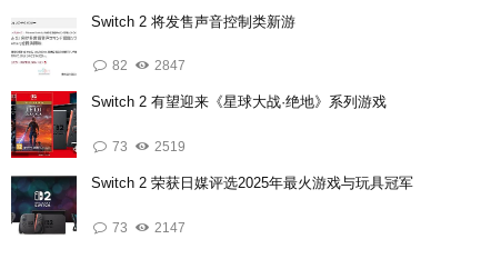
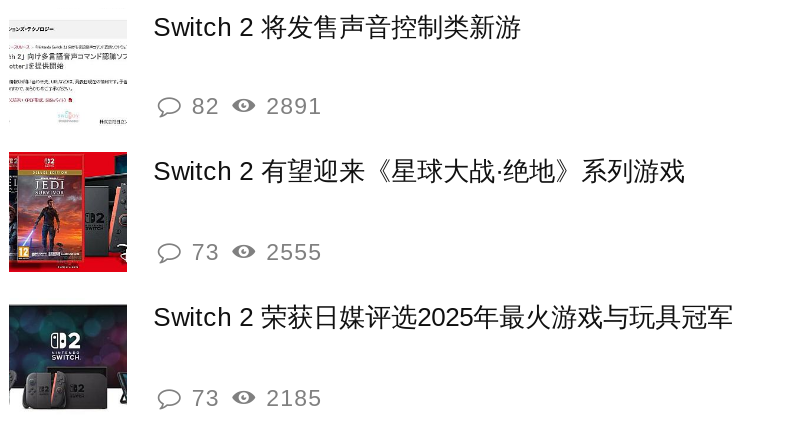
- 82 2847
+ 82 2891

- 73 2519
+ 73 2555

- 73 2147
+ 73 2185
